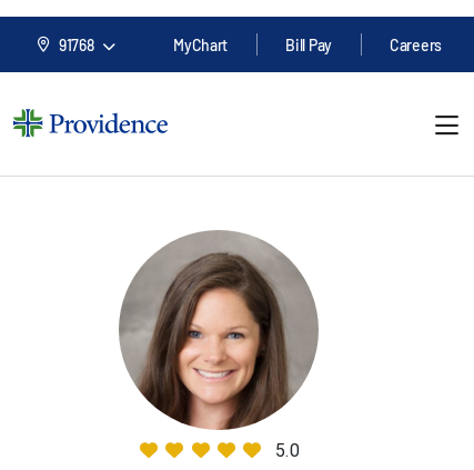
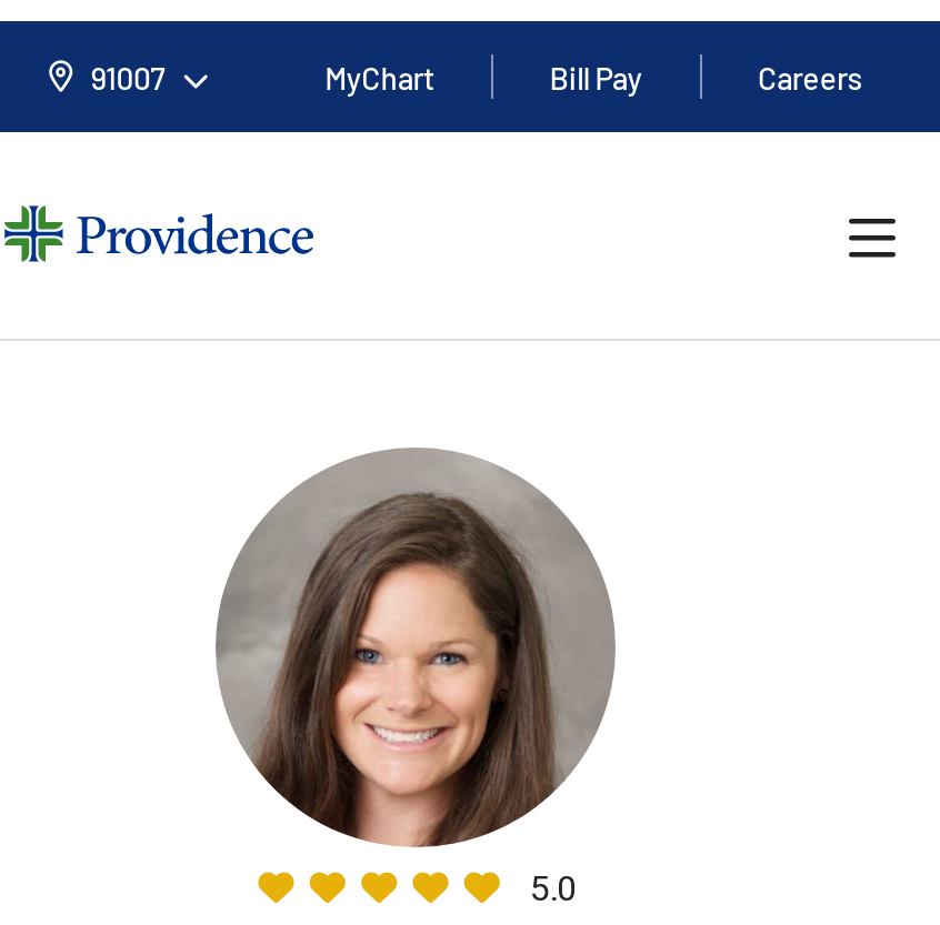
- 91768
+ 91007
